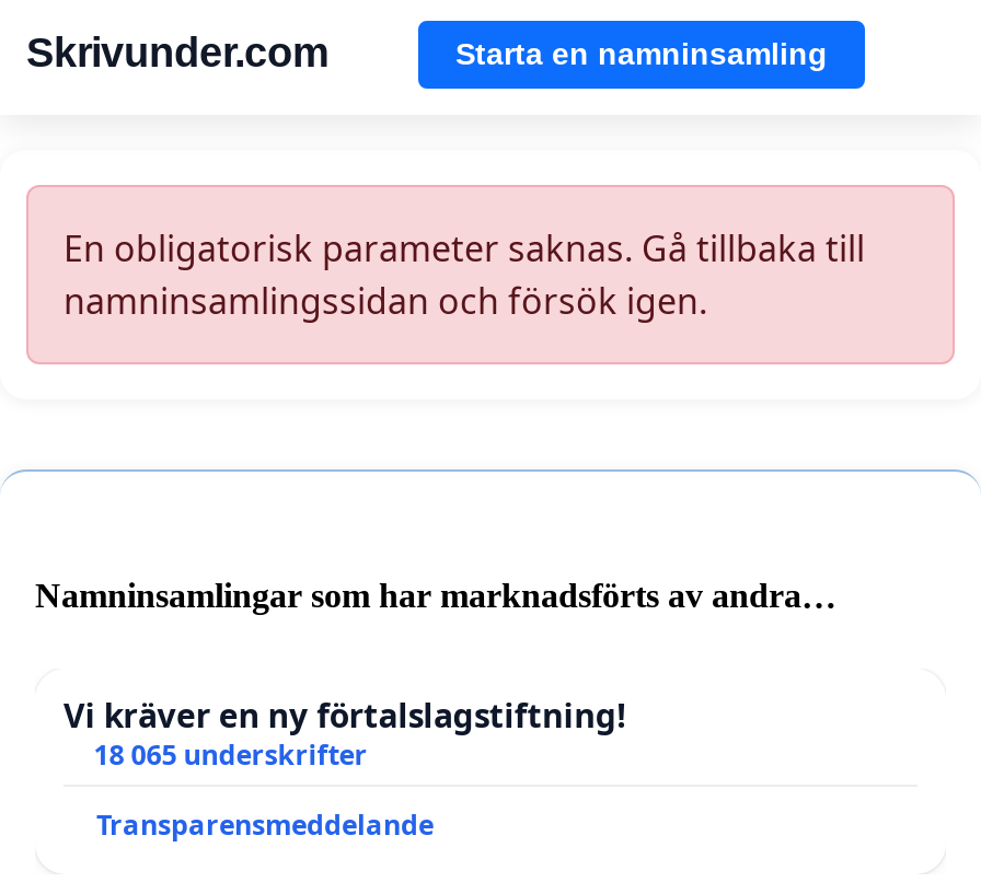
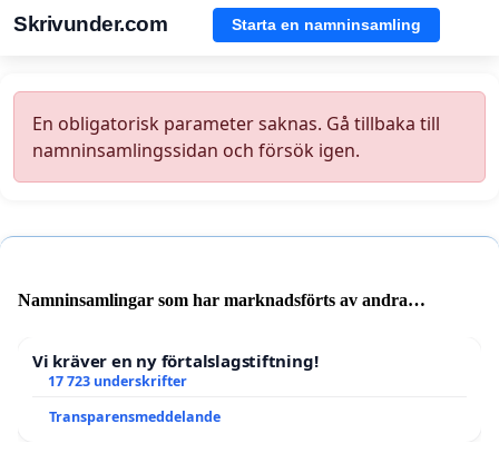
- 18 065 underskrifter
+ 17 723 underskrifter
